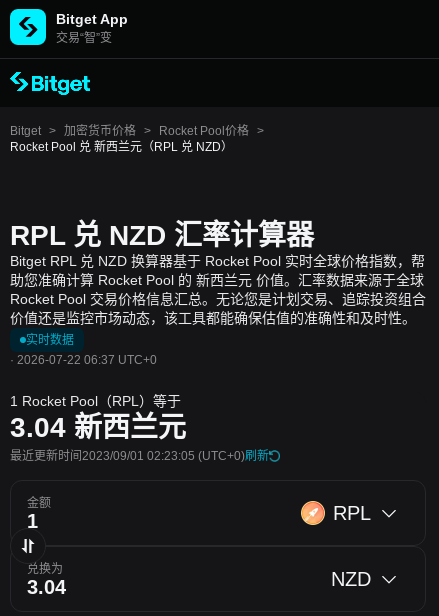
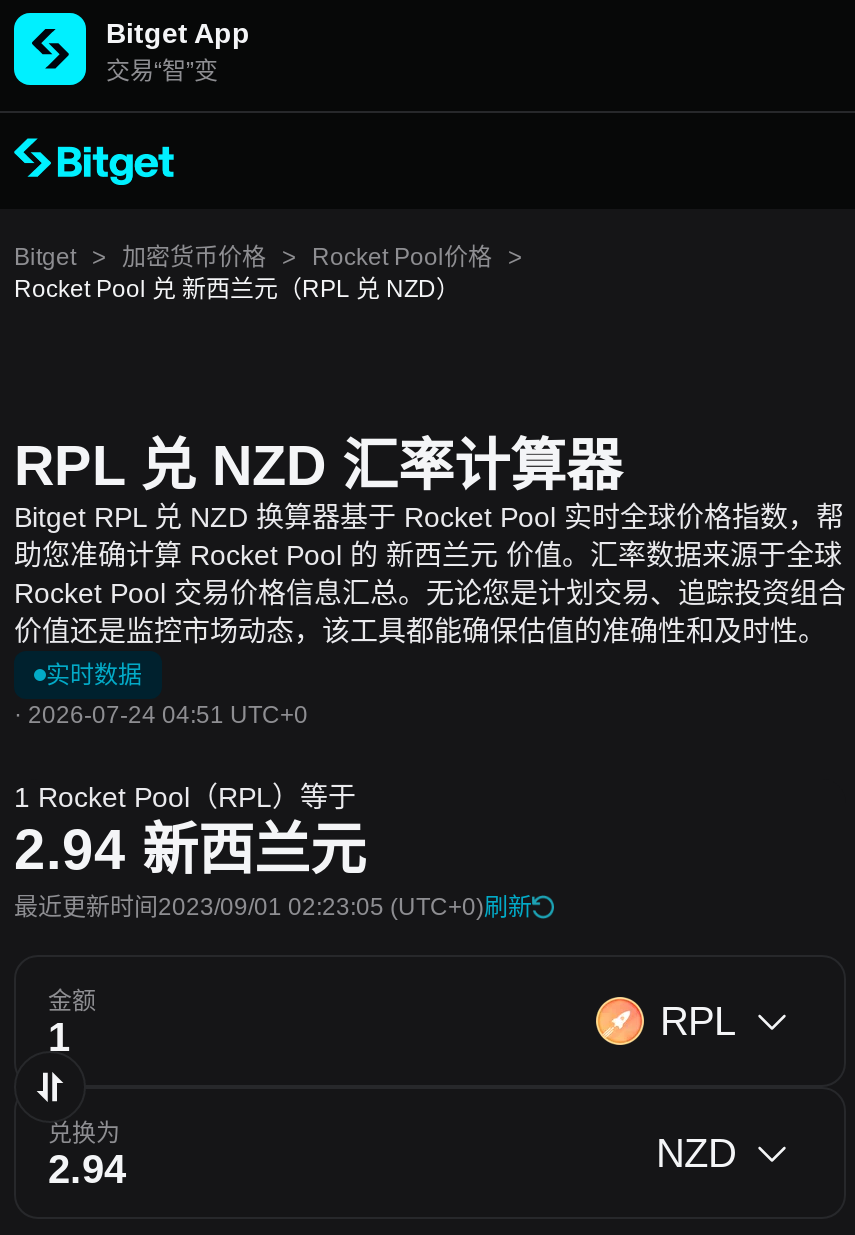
- · 2026-07-22 06:37 UTC+0
+ · 2026-07-24 04:51 UTC+0

- 3.04 新西兰元
+ 2.94 新西兰元
